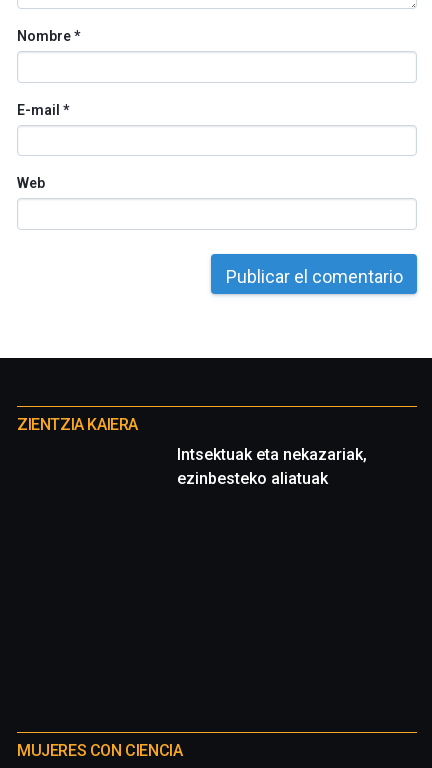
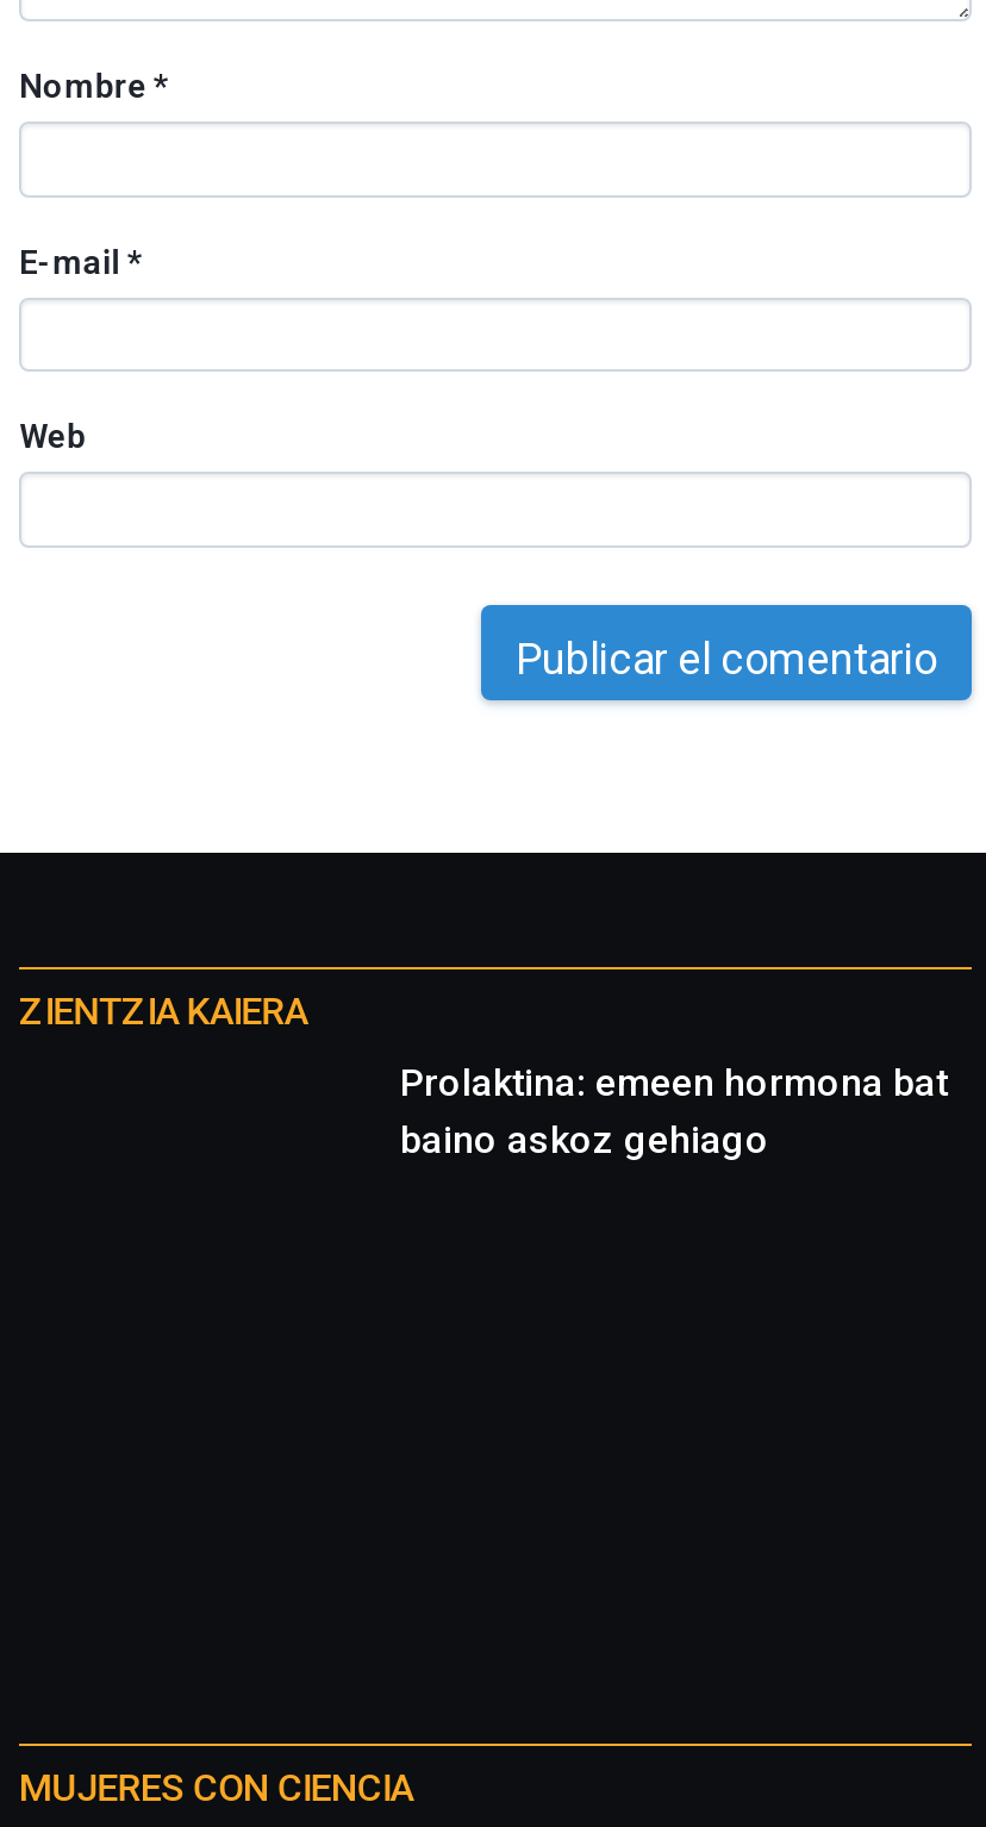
- Intsektuak eta nekazariak,
- ezinbesteko aliatuak
+ Prolaktina: emeen hormona bat
+ baino askoz gehiago
